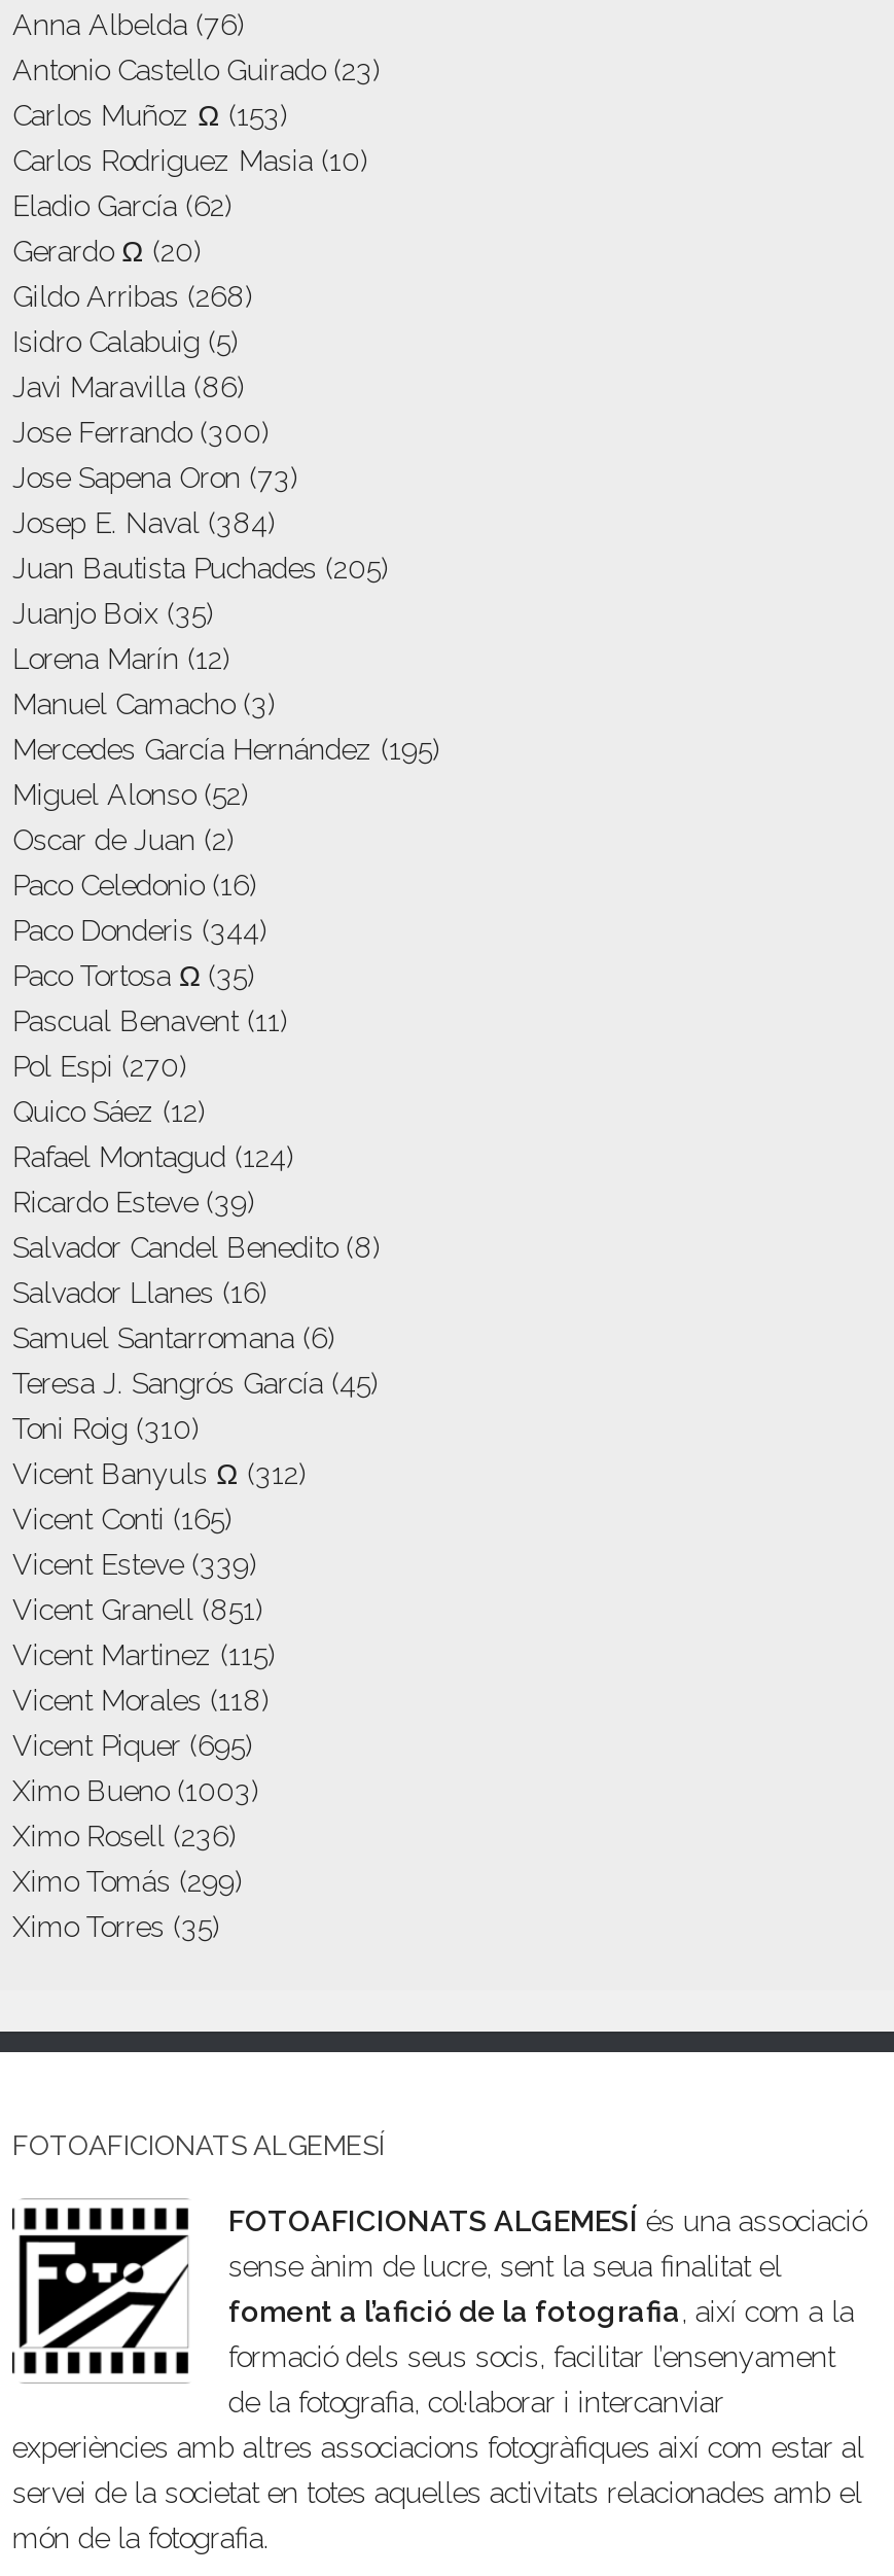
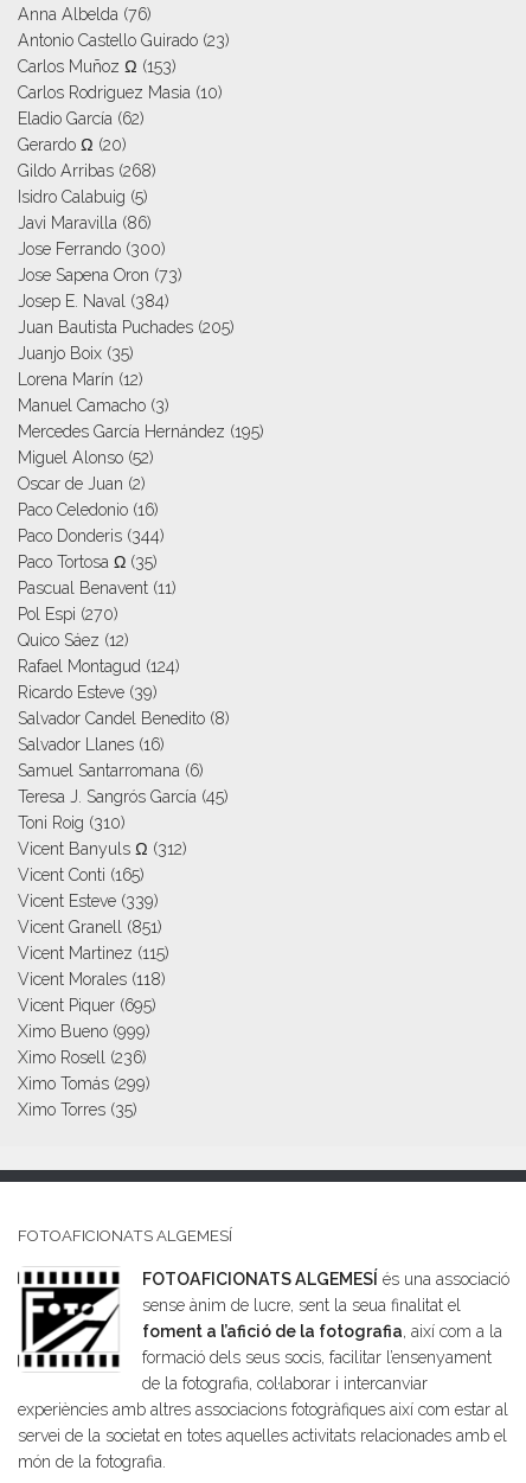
- Ximo Bueno (1003)
+ Ximo Bueno (999)
